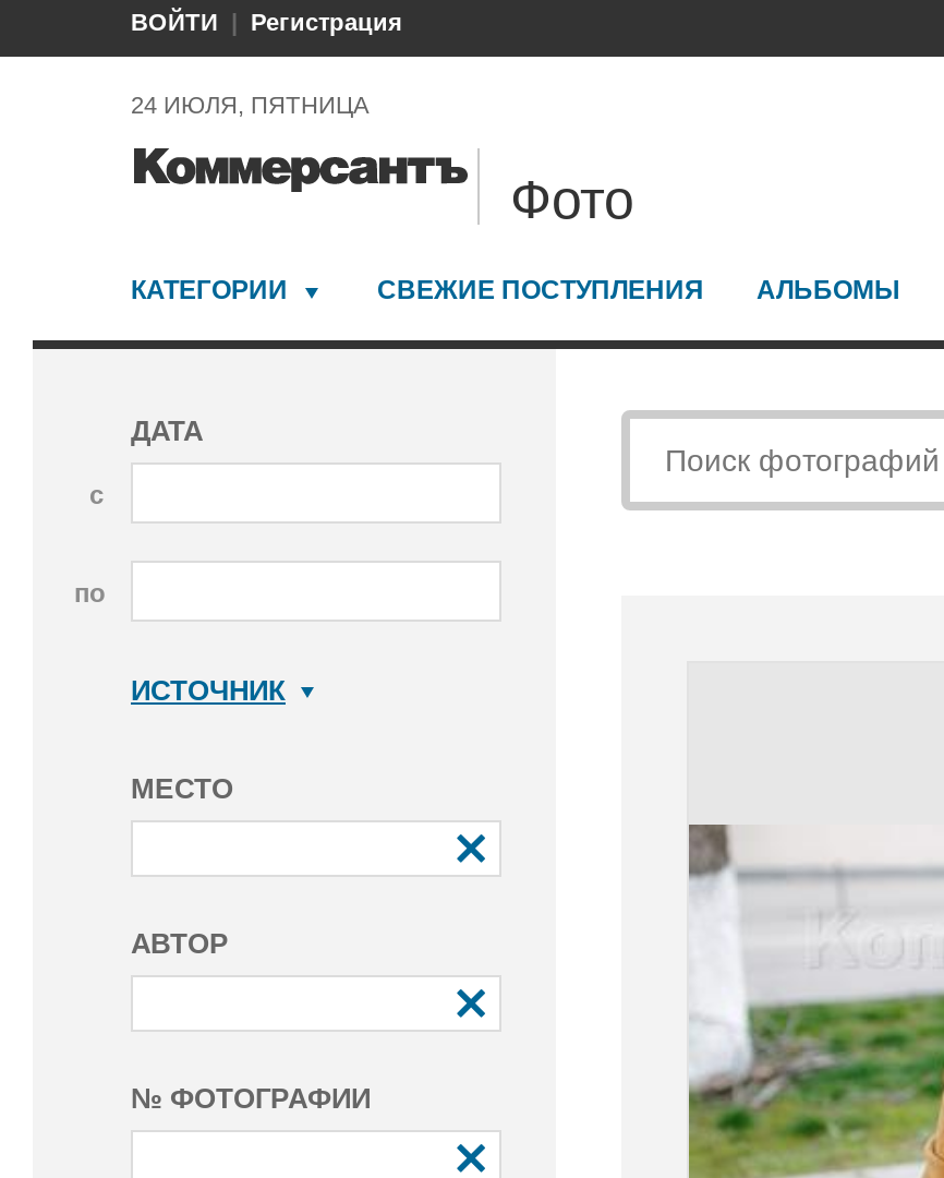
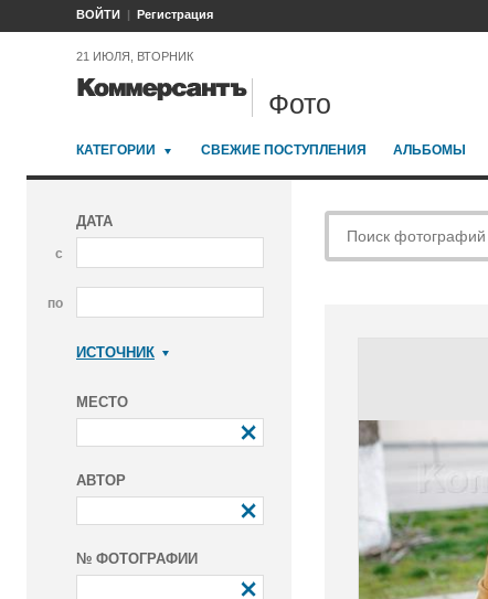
- 24 ИЮЛЯ, ПЯТНИЦА
+ 21 ИЮЛЯ, ВТОРНИК
